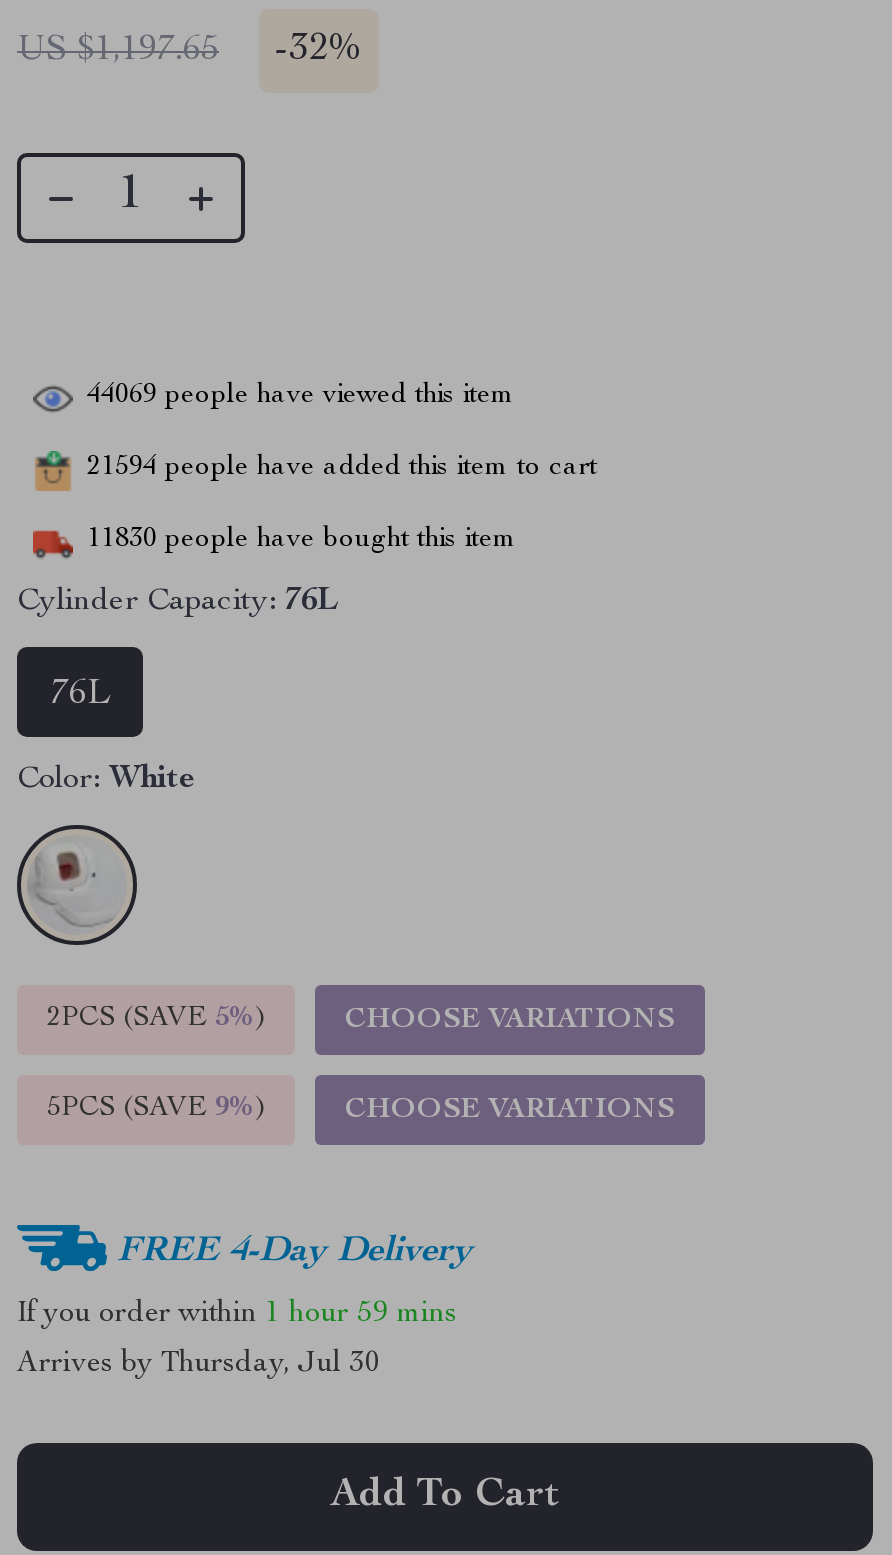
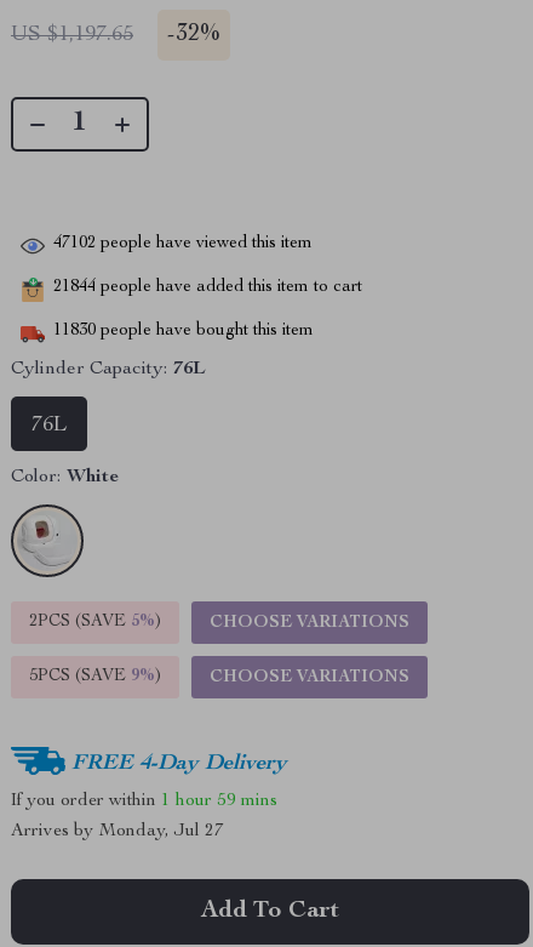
- 44069 people have viewed this item
+ 47102 people have viewed this item

- 21594 people have added this item to cart
+ 21844 people have added this item to cart

- Arrives by Thursday, Jul 30
+ Arrives by Monday, Jul 27
